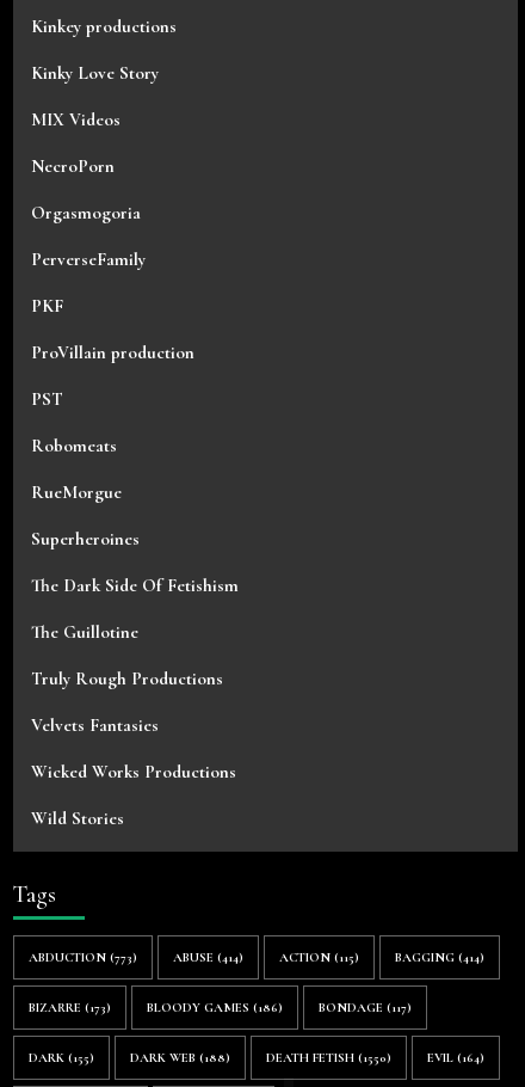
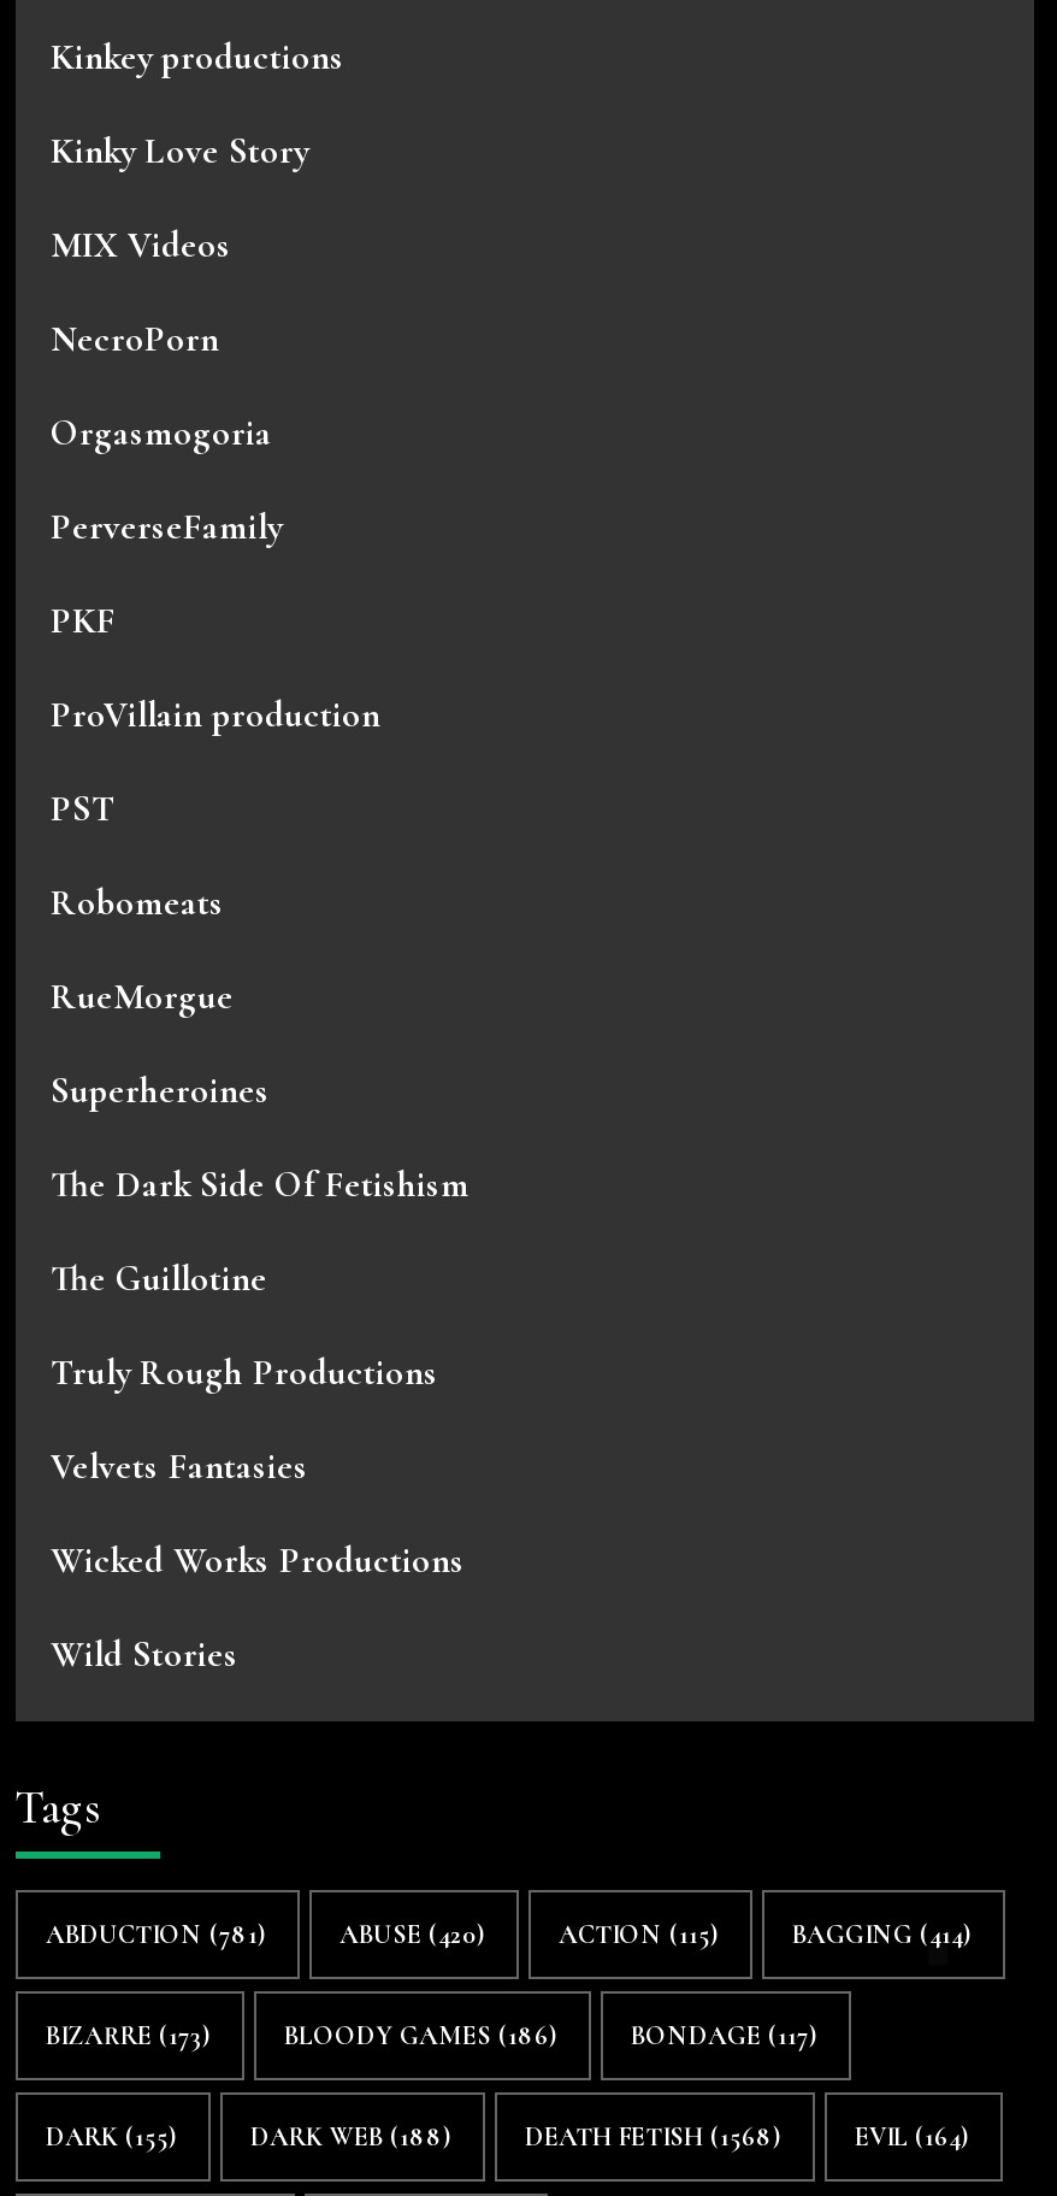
- ABDUCTION (773)
+ ABDUCTION (781)

- ABUSE (414)
+ ABUSE (420)

- DEATH FETISH (1550)
+ DEATH FETISH (1568)
